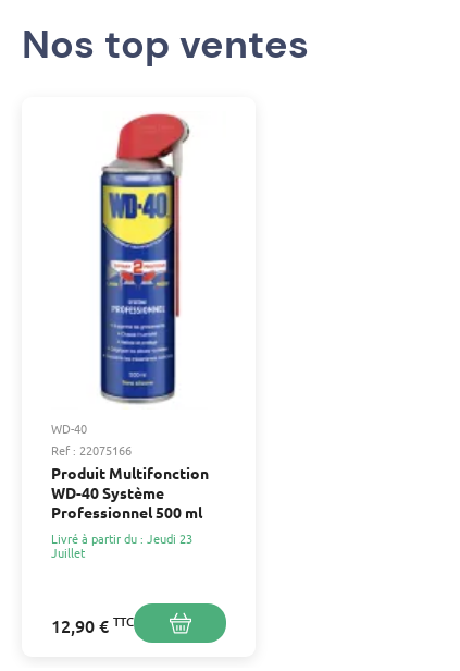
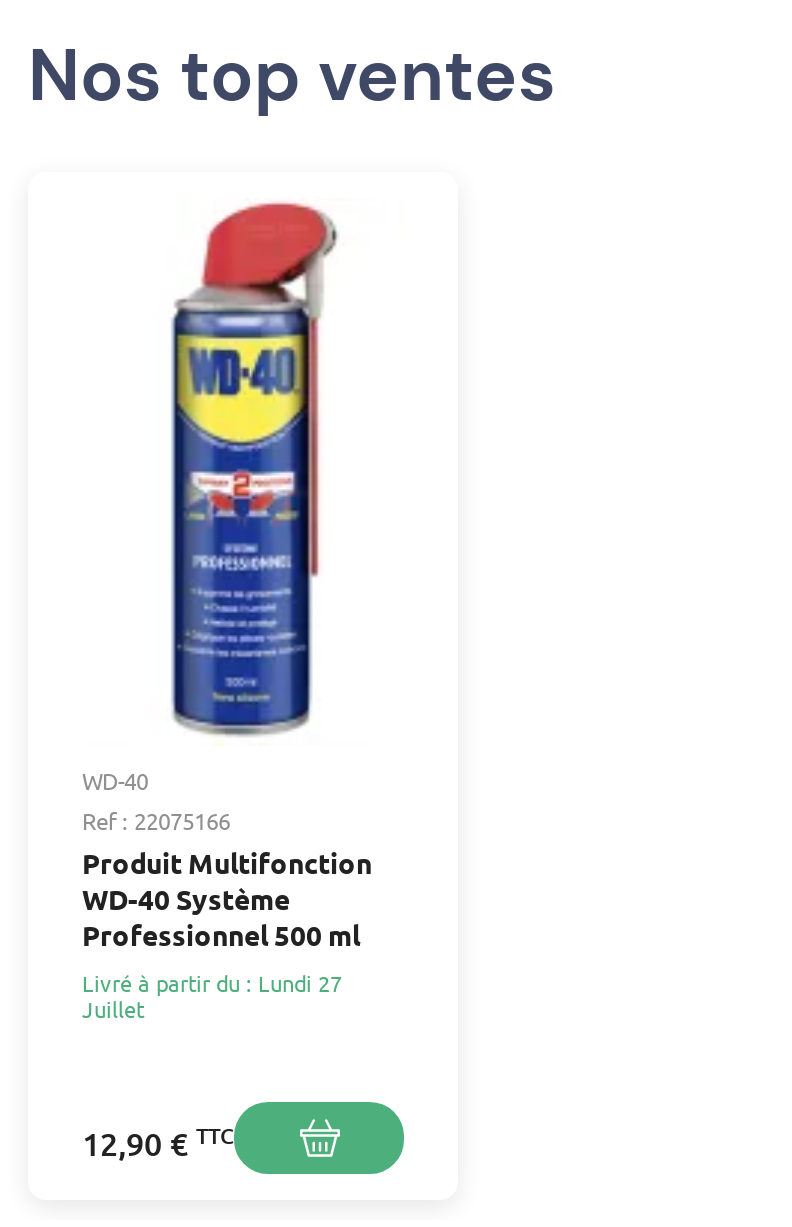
- Livré à partir du : Jeudi 23
+ Livré à partir du : Lundi 27
